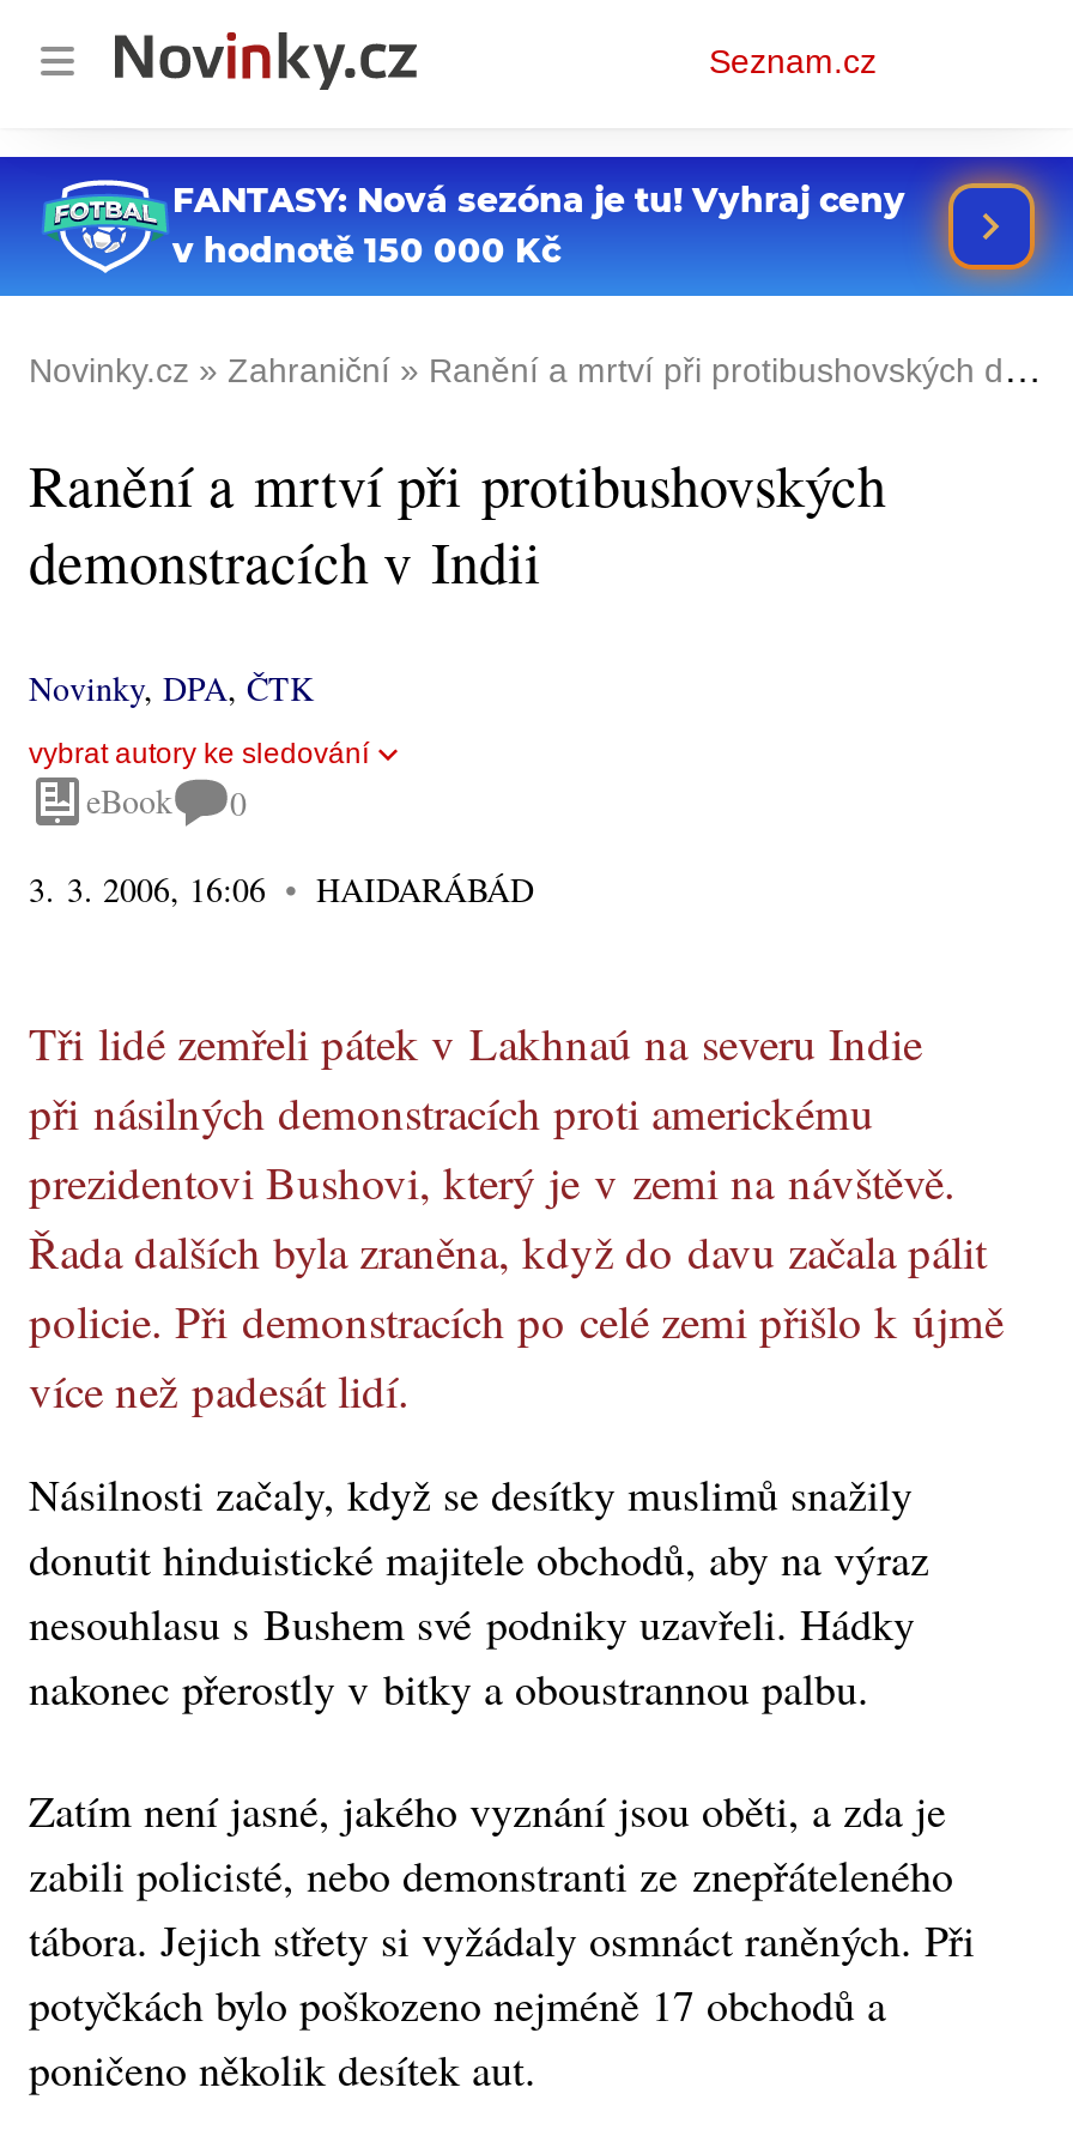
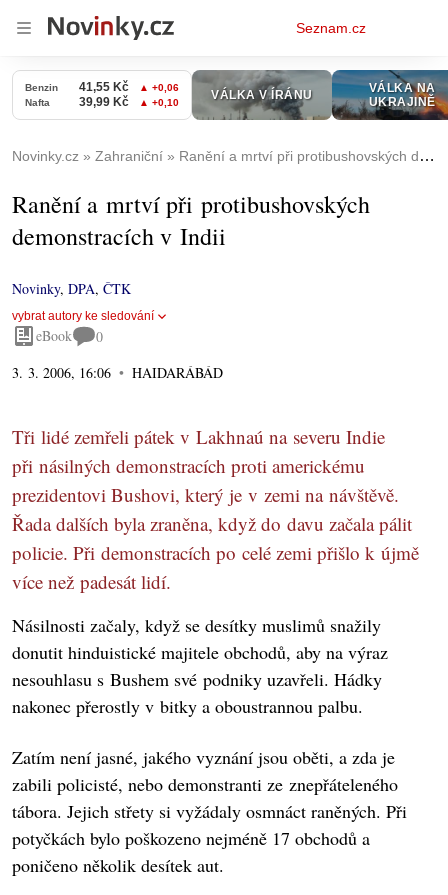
- [image]
+ [image]
